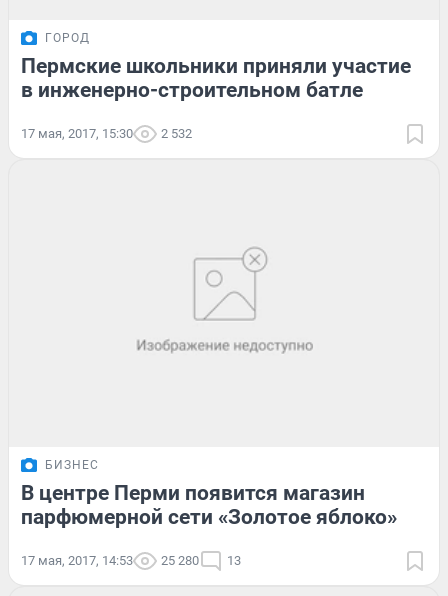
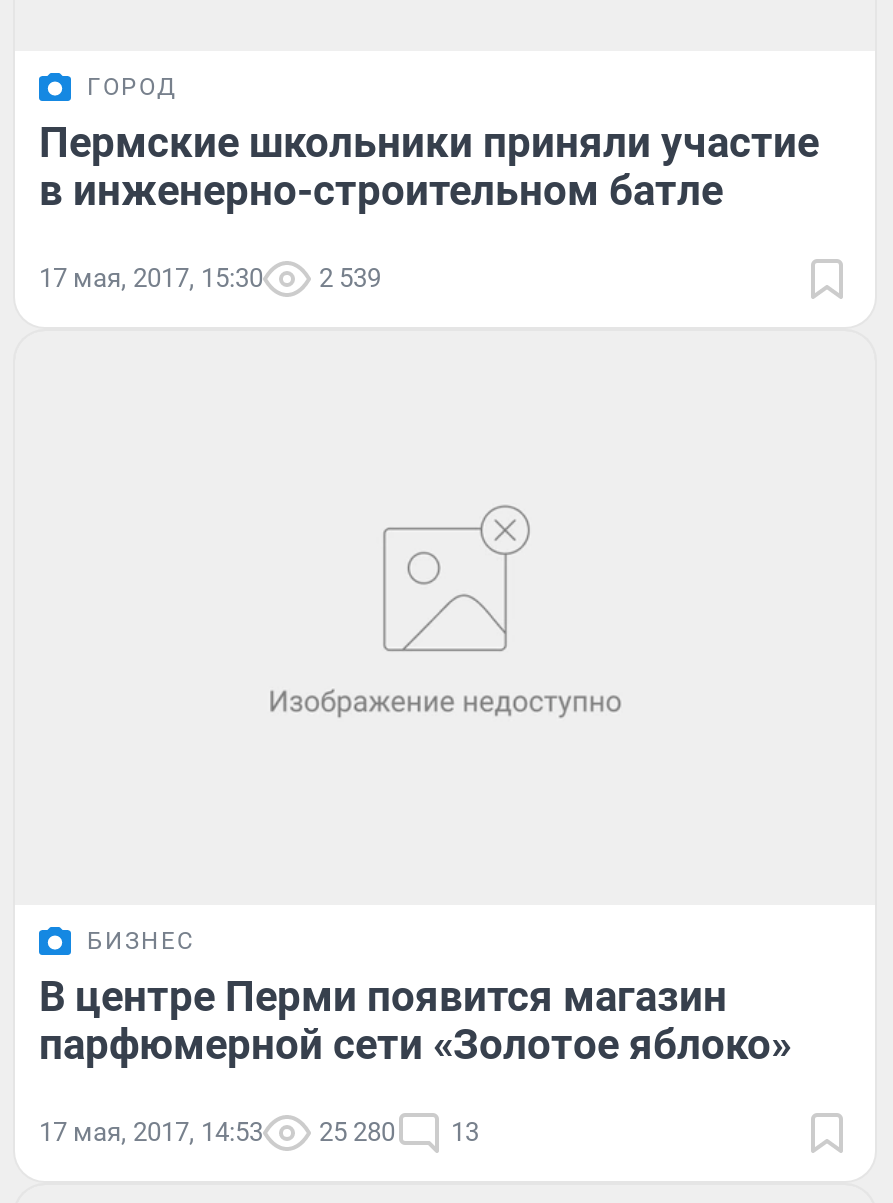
- 17 мая, 2017, 15:30 2 532
+ 17 мая, 2017, 15:30 2 539
